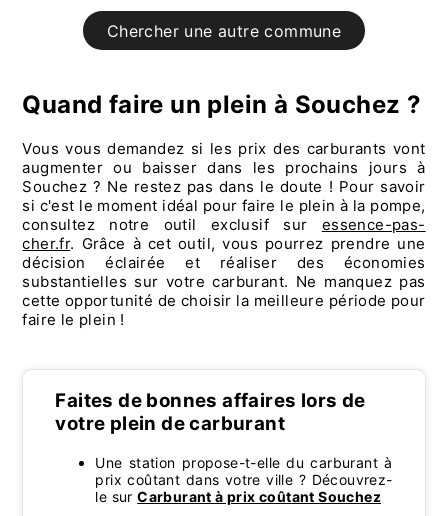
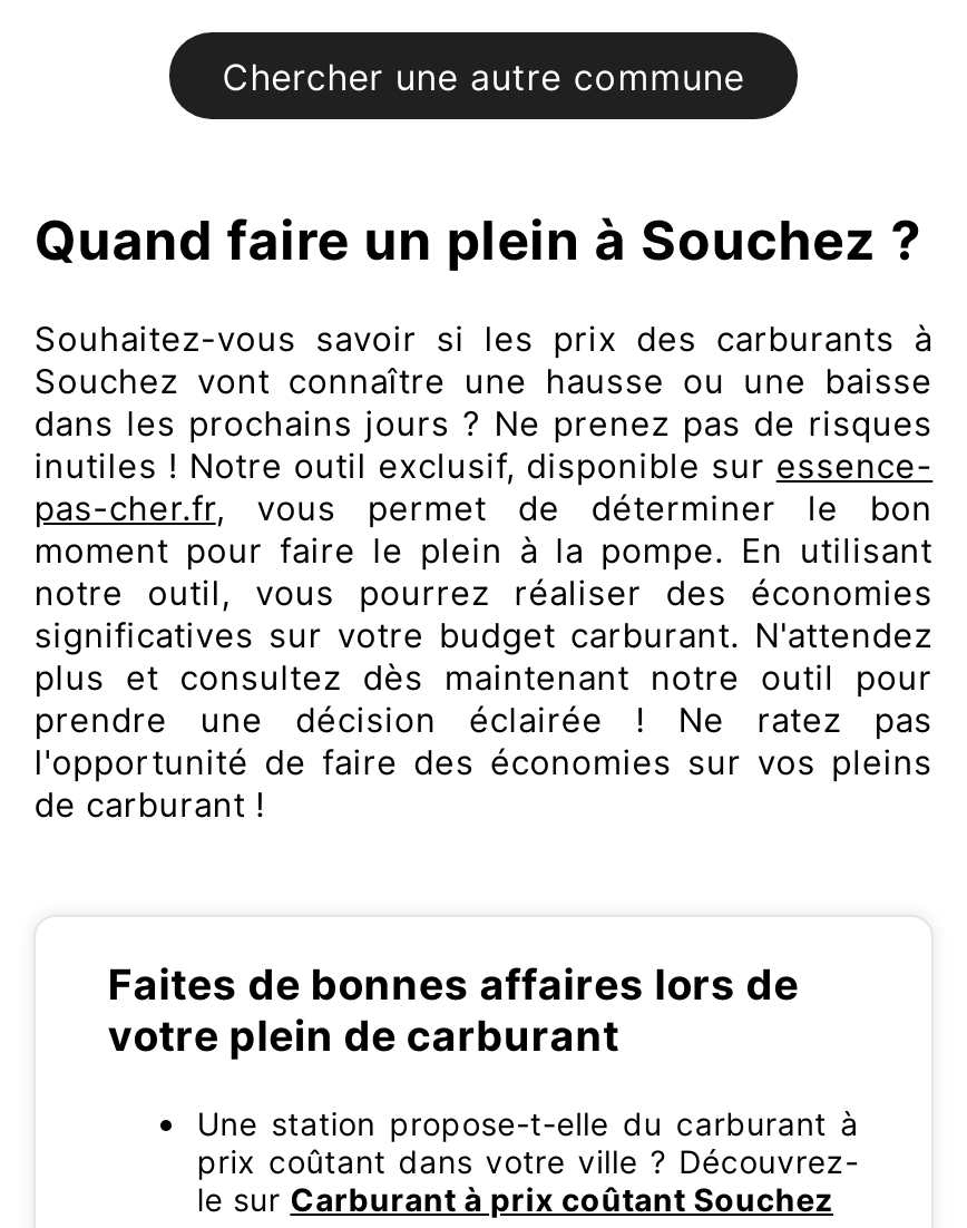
- Vous vous demandez si les prix des carburants vont
- augmenter ou baisser dans les prochains jours à
- Souchez ? Ne restez pas dans le doute ! Pour savoir
- si c'est le moment idéal pour faire le plein à la pompe,
- consultez notre outil exclusif sur essence-pas-
- cher.fr. Grâce à cet outil, vous pourrez prendre une
- décision éclairée et réaliser des économies
- substantielles sur votre carburant. Ne manquez pas
- cette opportunité de choisir la meilleure période pour
- faire le plein !
+ Souhaitez-vous savoir si les prix des carburants à
+ Souchez vont connaître une hausse ou une baisse
+ dans les prochains jours ? Ne prenez pas de risques
+ inutiles ! Notre outil exclusif, disponible sur essence-
+ pas-cher.fr, vous permet de déterminer le bon
+ moment pour faire le plein à la pompe. En utilisant
+ notre outil, vous pourrez réaliser des économies
+ significatives sur votre budget carburant. N'attendez
+ plus et consultez dès maintenant notre outil pour
+ prendre une décision éclairée ! Ne ratez pas
+ l'opportunité de faire des économies sur vos pleins
+ de carburant !
